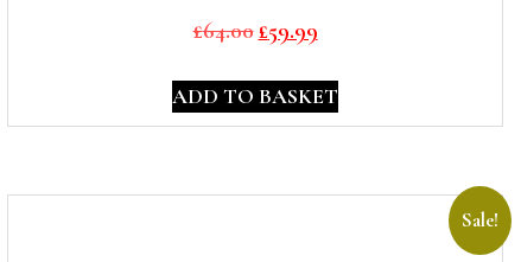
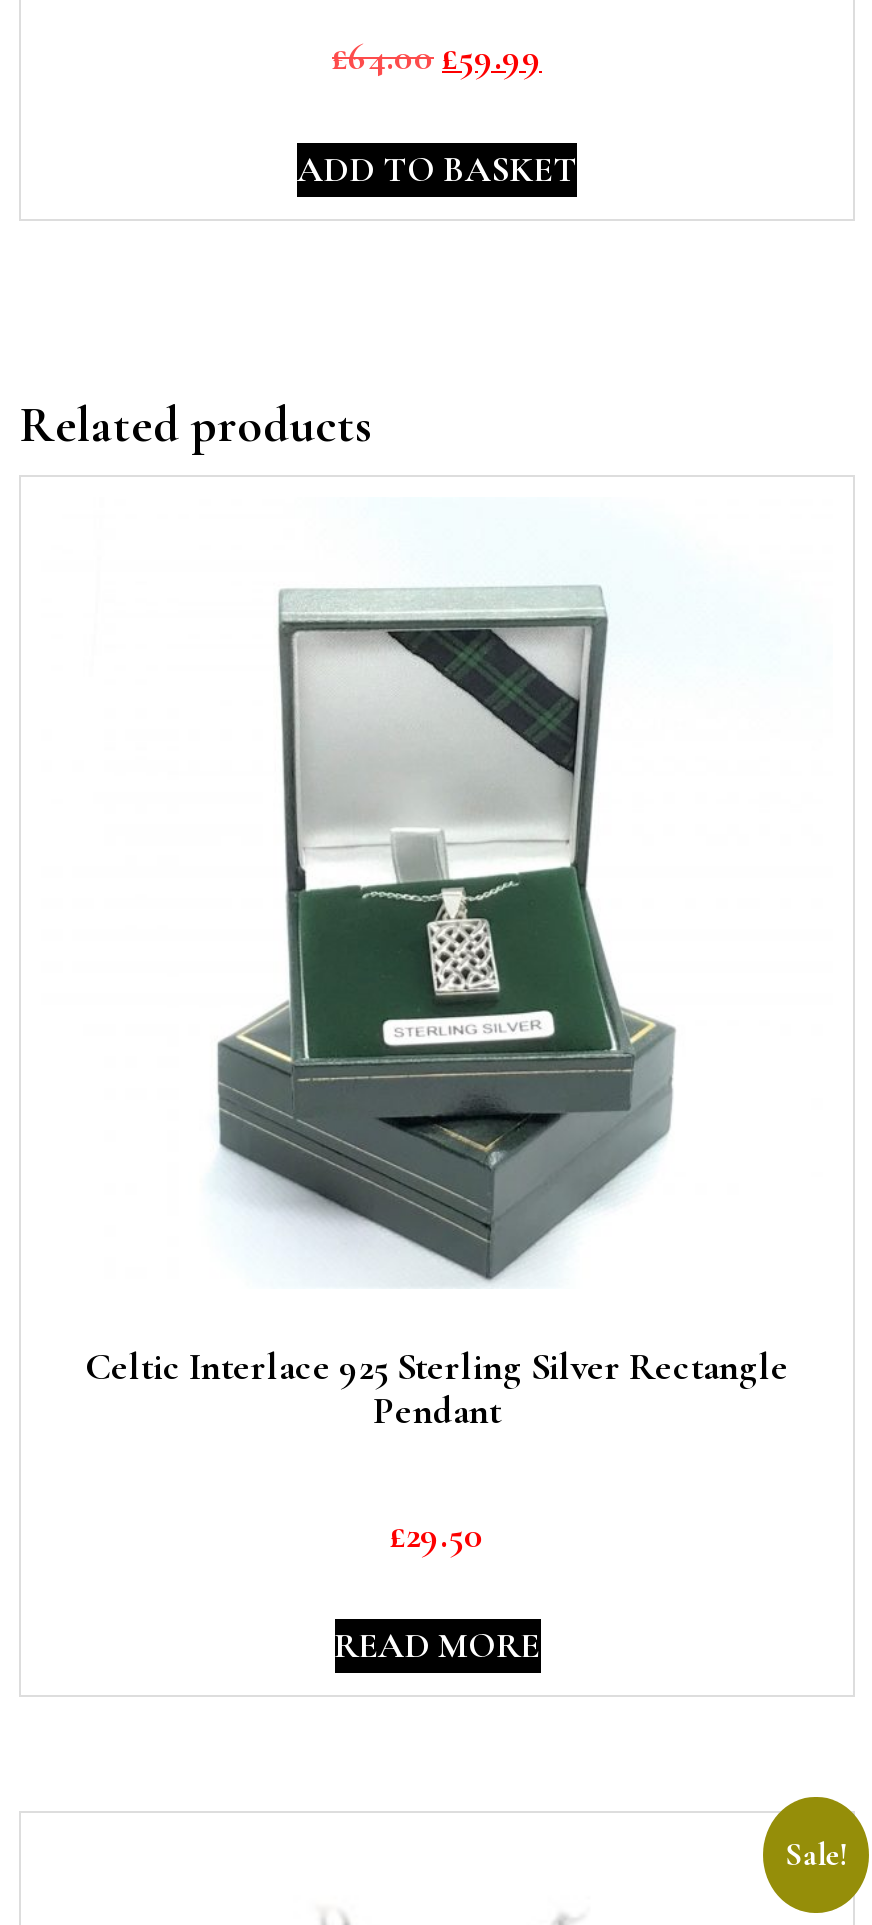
+ Related products

+ [image]
+ Celtic Interlace 925 Sterling Silver Rectangle
+ Pendant
+ £29.50
+ READ MORE
